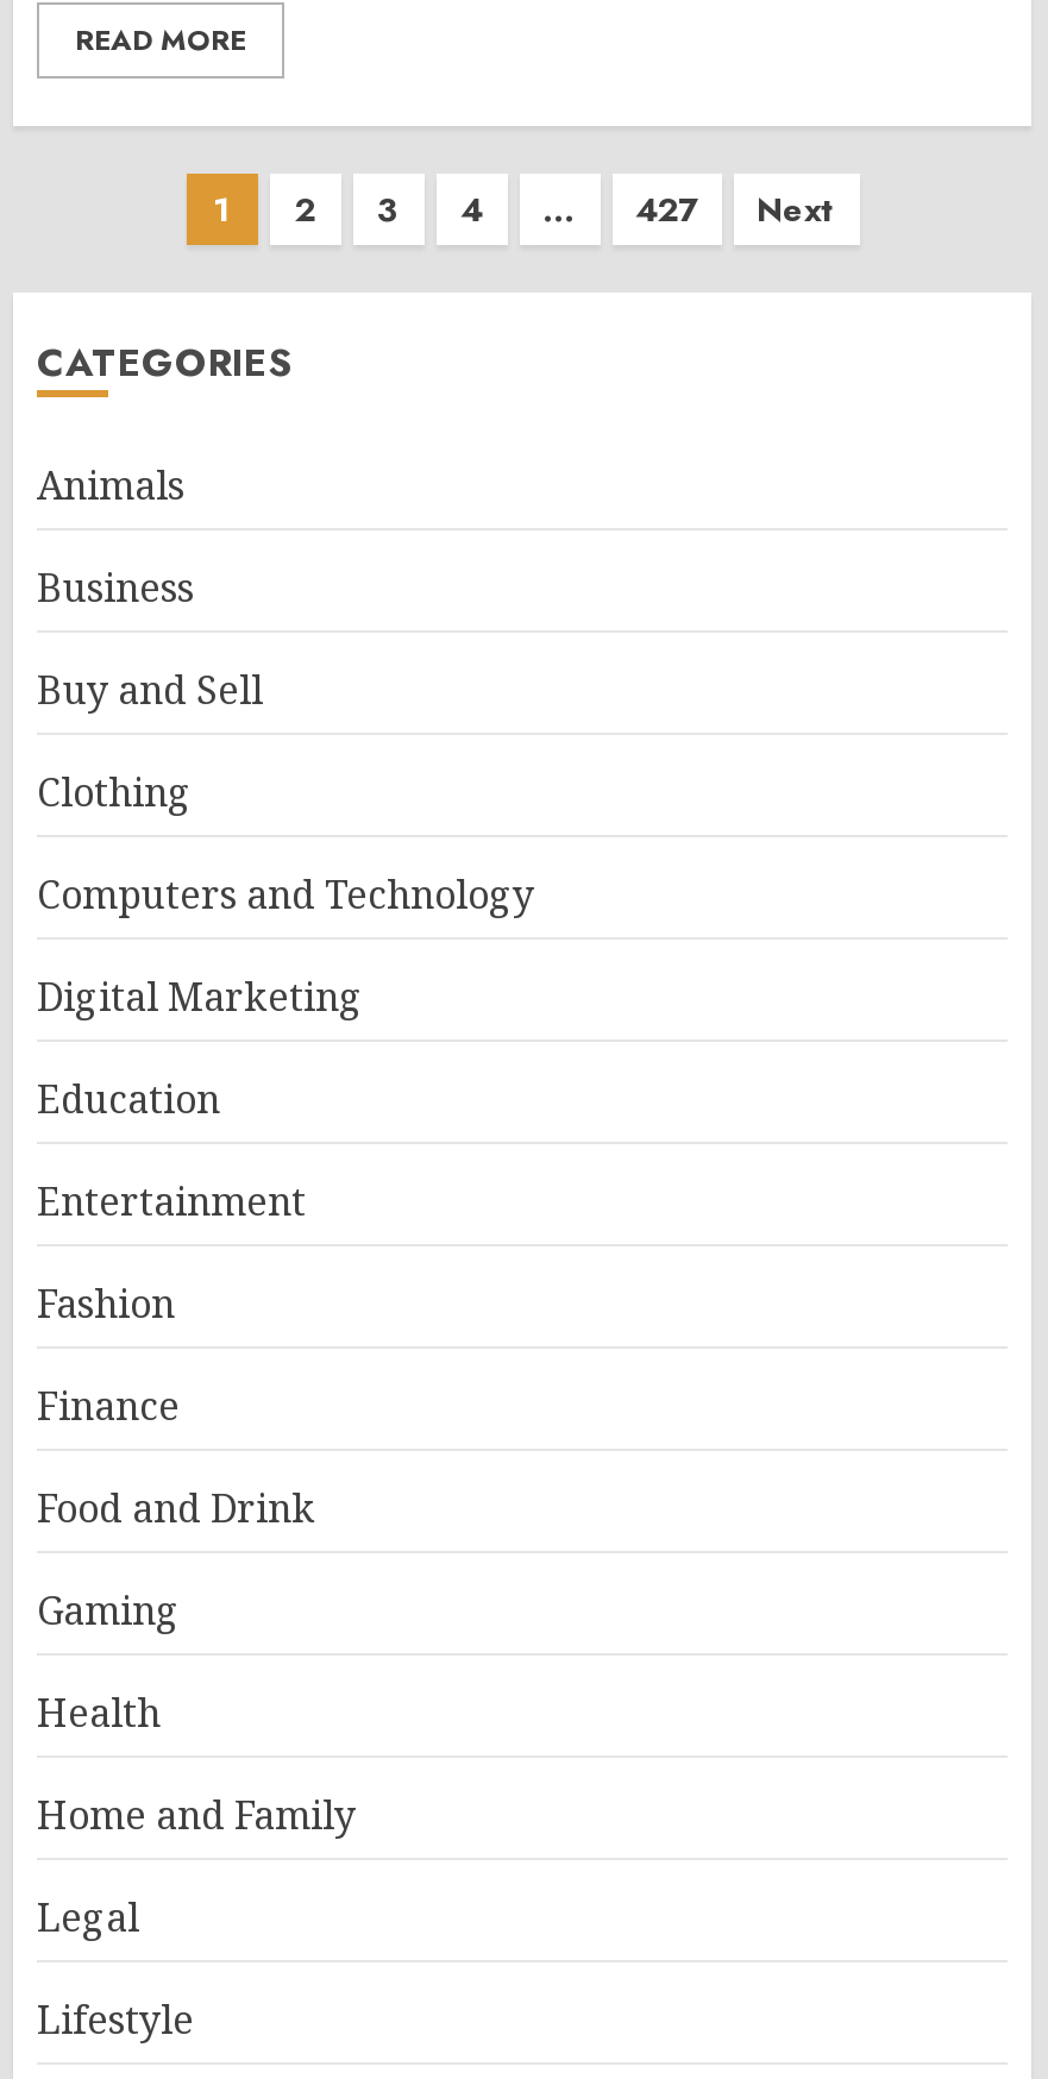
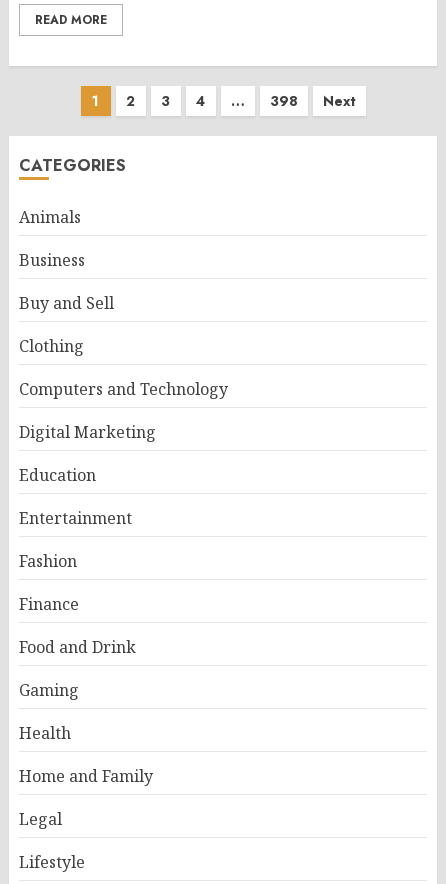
- 427
+ 398
